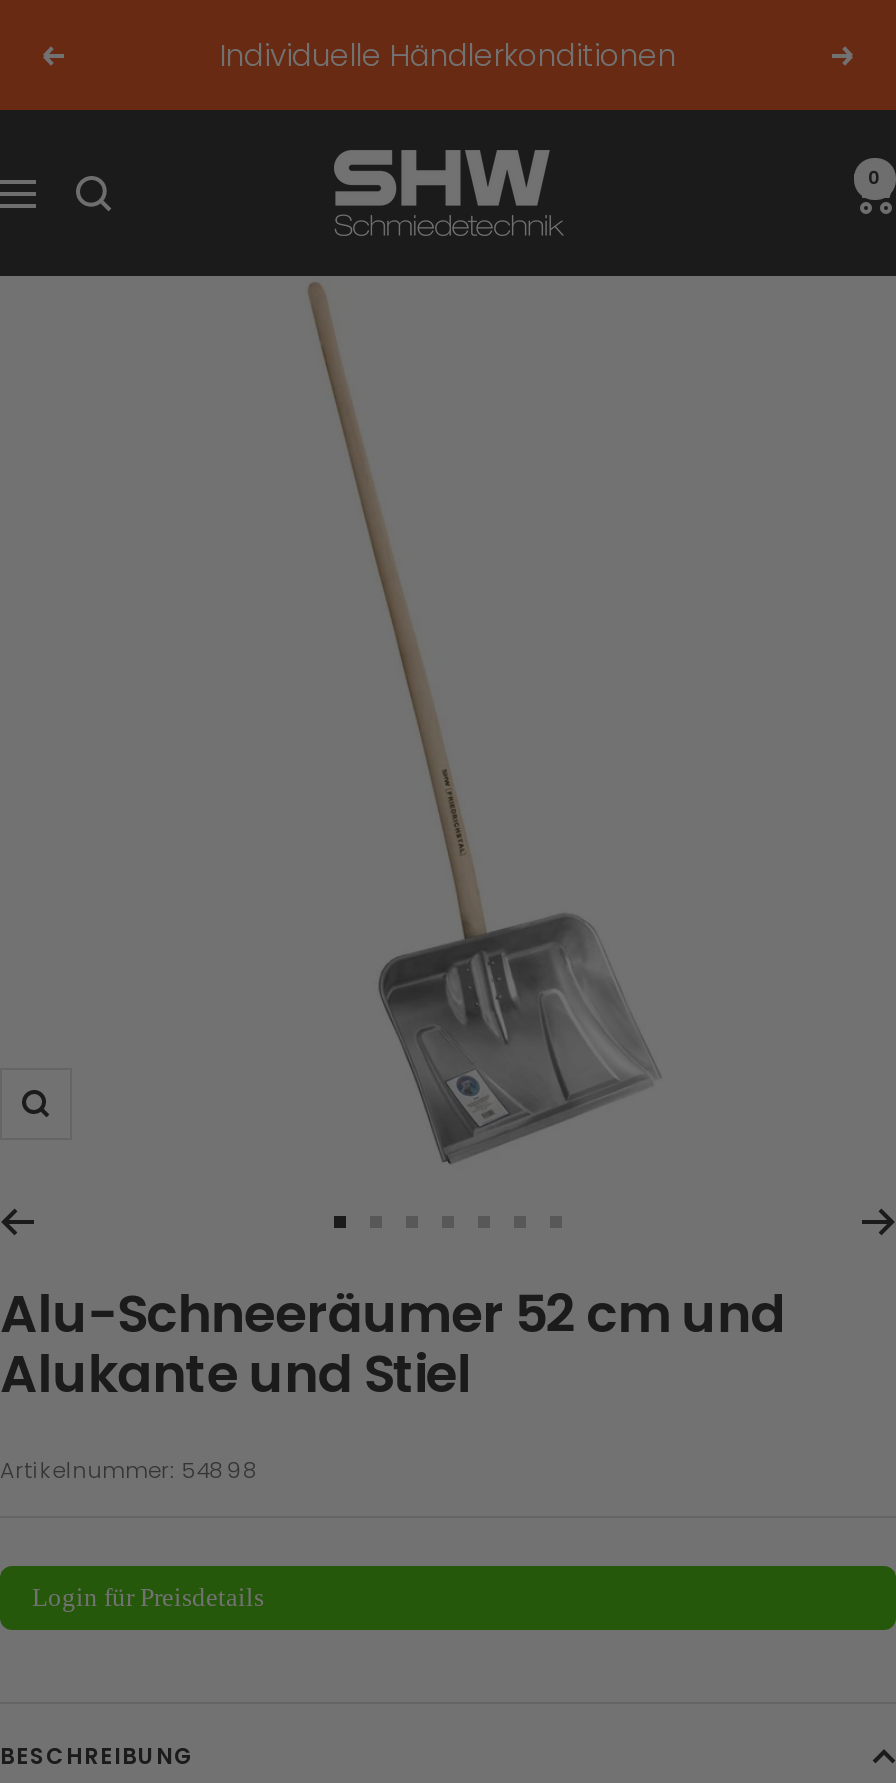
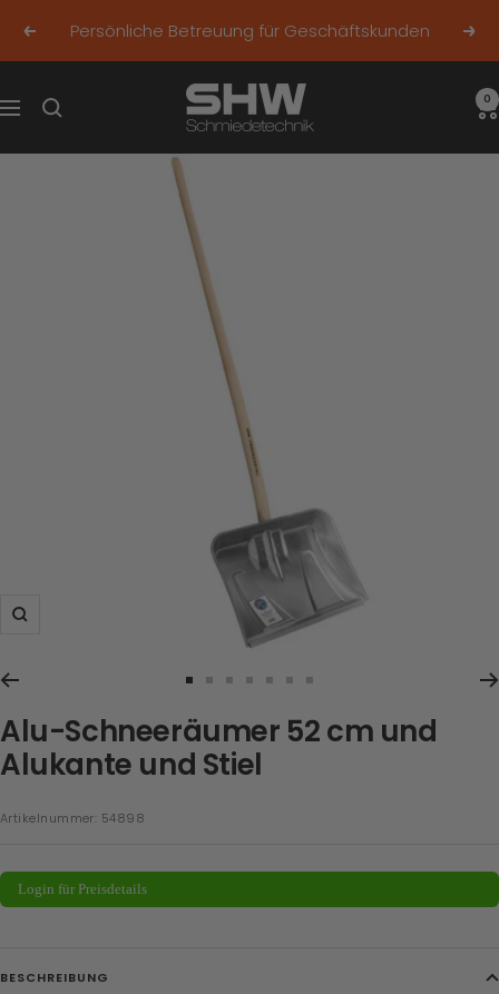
- Individuelle Händlerkonditionen
+ Persönliche Betreuung für Geschäftskunden
